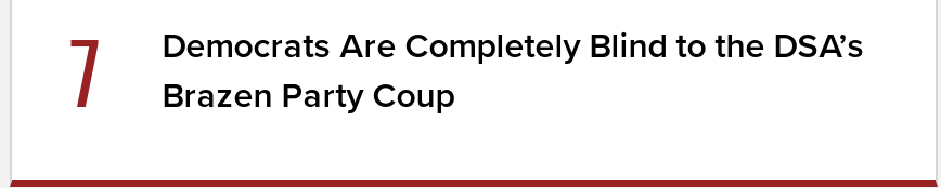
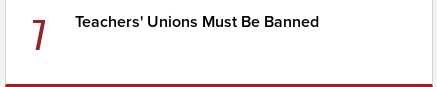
- Democrats Are Completely Blind to the DSA’s
- Brazen Party Coup
+ Teachers' Unions Must Be Banned
